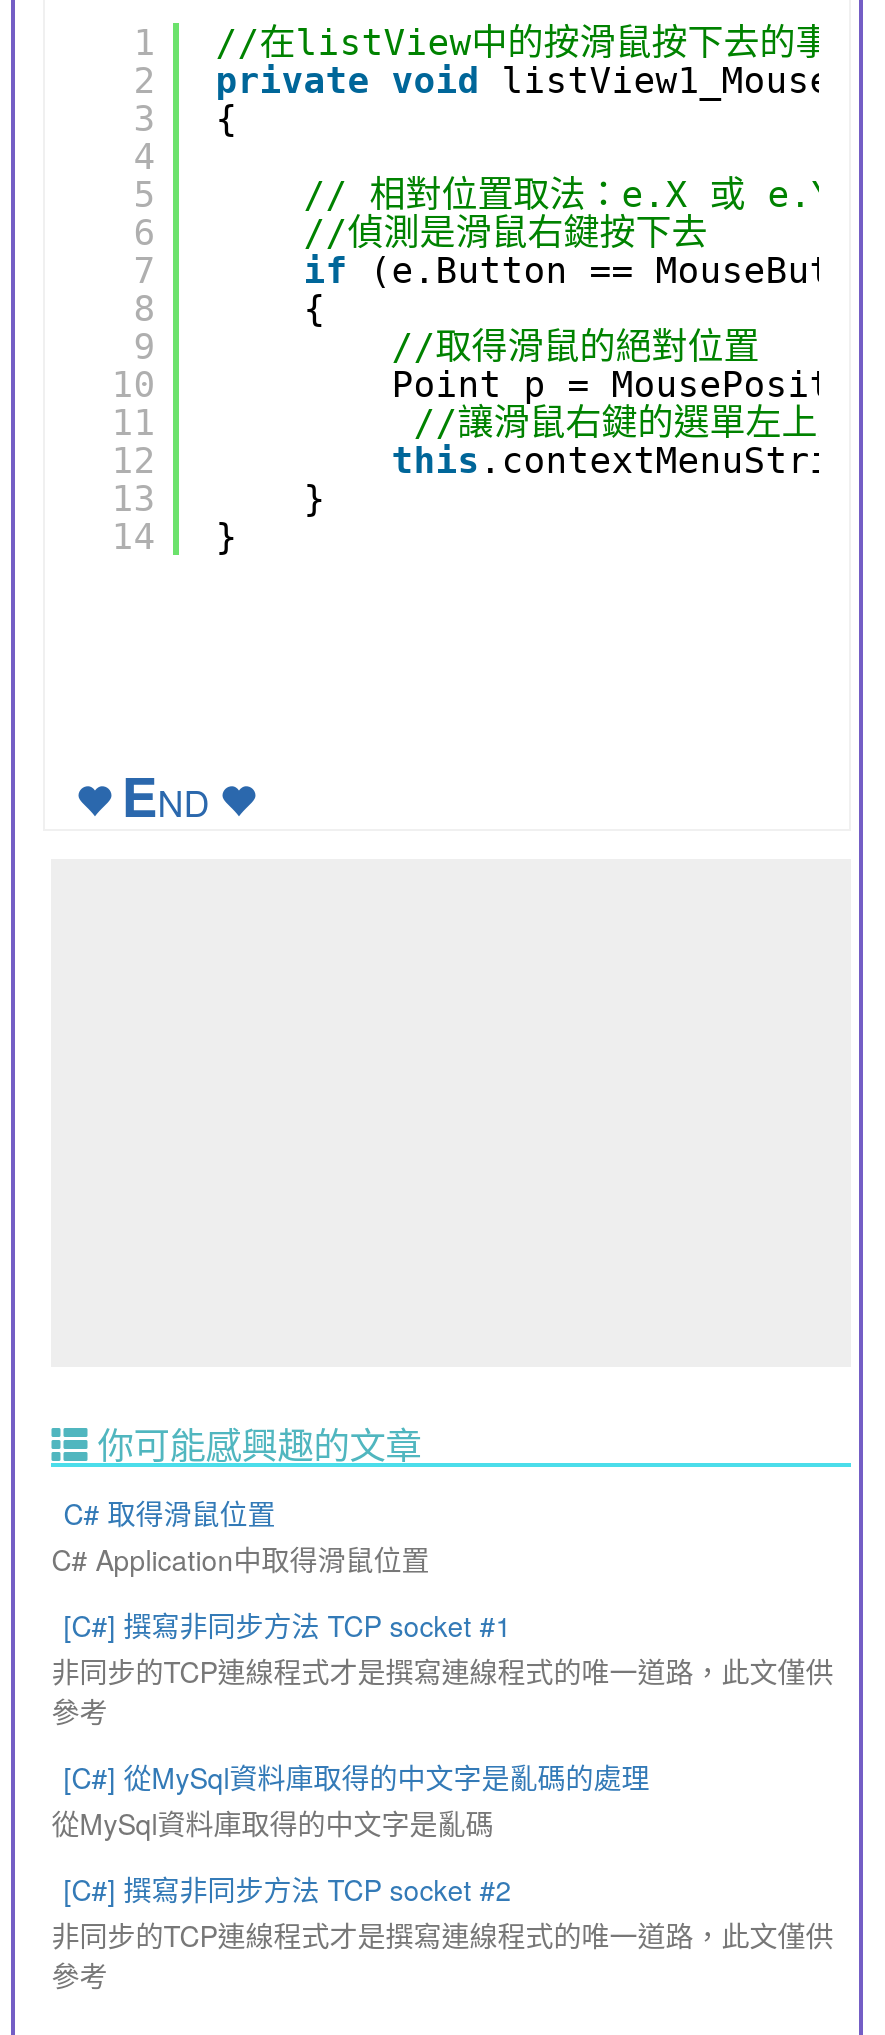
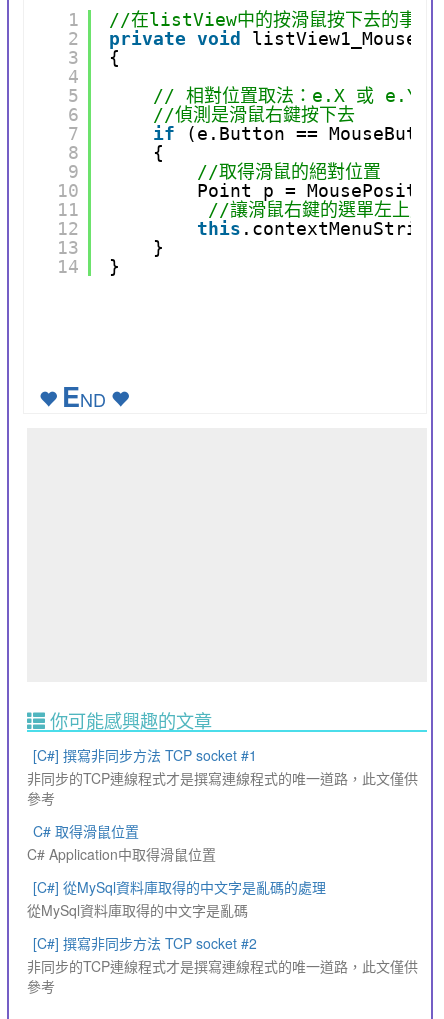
moved down: C# 取得滑鼠位置 | C# Application中取得滑鼠位置

moved up: [C#] 撰寫非同步方法 TCP socket #1 | 非同步的TCP連線程式才是撰寫連線程式的唯一道路，此文僅供 | 參考
